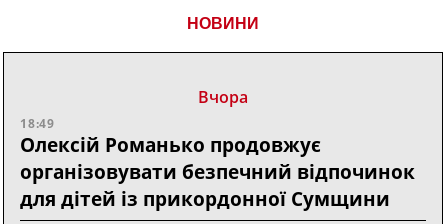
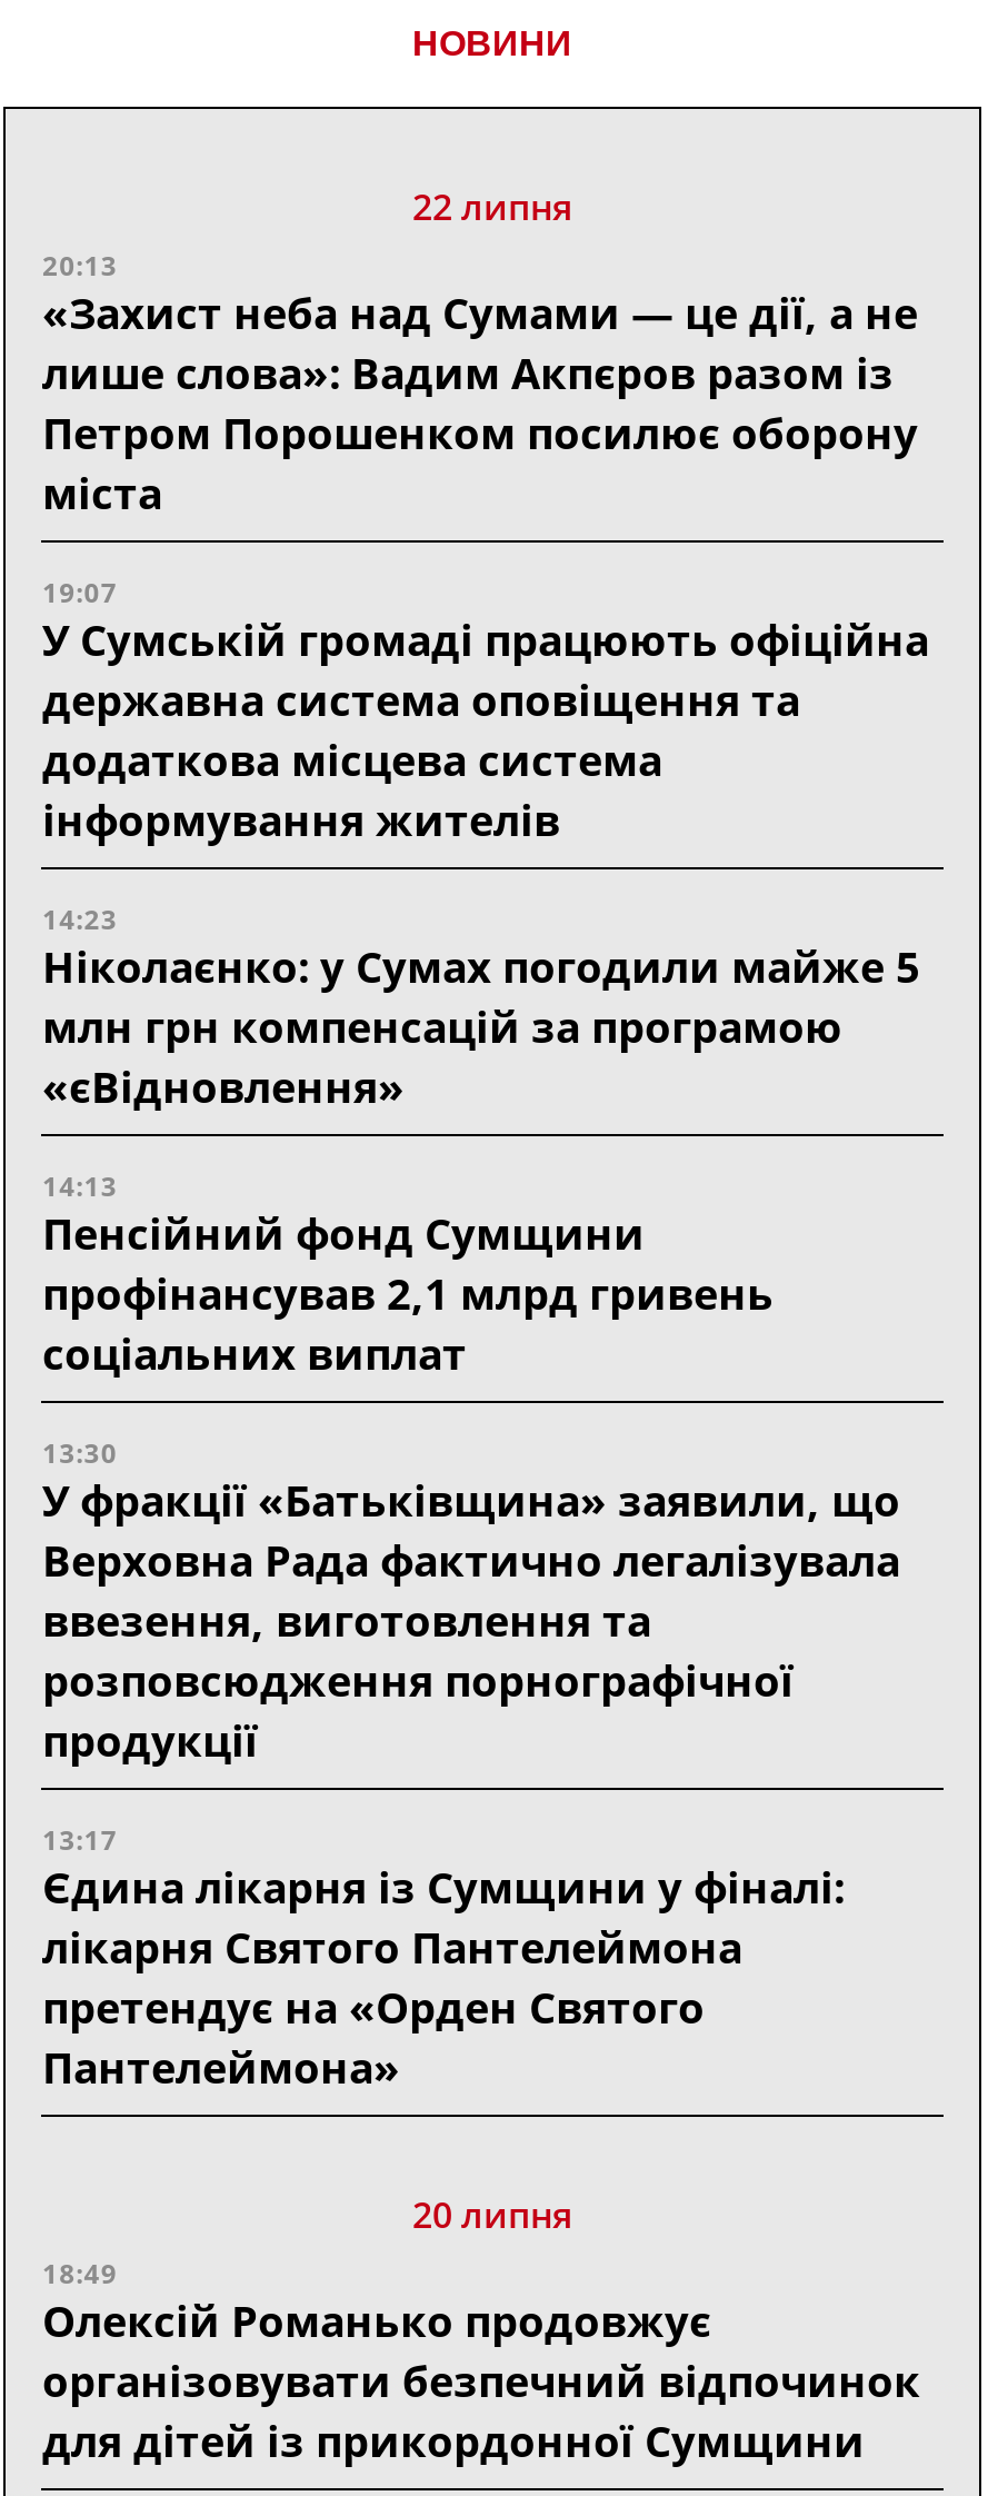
- Вчора
+ 22 липня
+ 20:13
+ «Захист неба над Сумами — це дії, а не
+ лише слова»: Вадим Акпєров разом із
+ Петром Порошенком посилює оборону
+ міста
+ 19:07
+ У Сумській громаді працюють офіційна
+ державна система оповіщення та
+ додаткова місцева система
+ інформування жителів
+ 14:23
+ Ніколаєнко: у Сумах погодили майже 5
+ млн грн компенсацій за програмою
+ «єВідновлення»
+ 14:13
+ Пенсійний фонд Сумщини
+ профінансував 2,1 млрд гривень
+ соціальних виплат
+ 13:30
+ У фракції «Батьківщина» заявили, що
+ Верховна Рада фактично легалізувала
+ ввезення, виготовлення та
+ розповсюдження порнографічної
+ продукції
+ 13:17
+ Єдина лікарня із Сумщини у фіналі:
+ лікарня Святого Пантелеймона
+ претендує на «Орден Святого
+ Пантелеймона»
+ 20 липня
